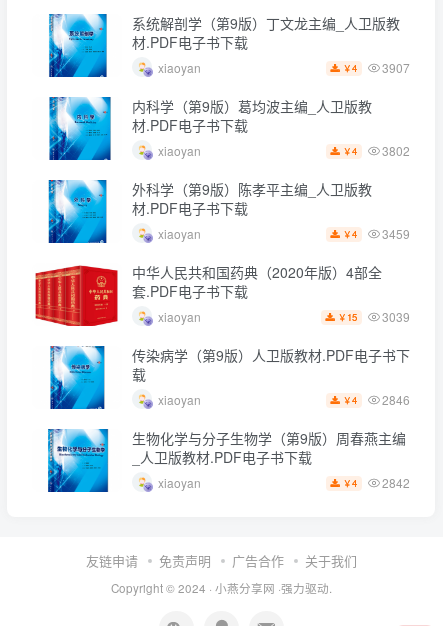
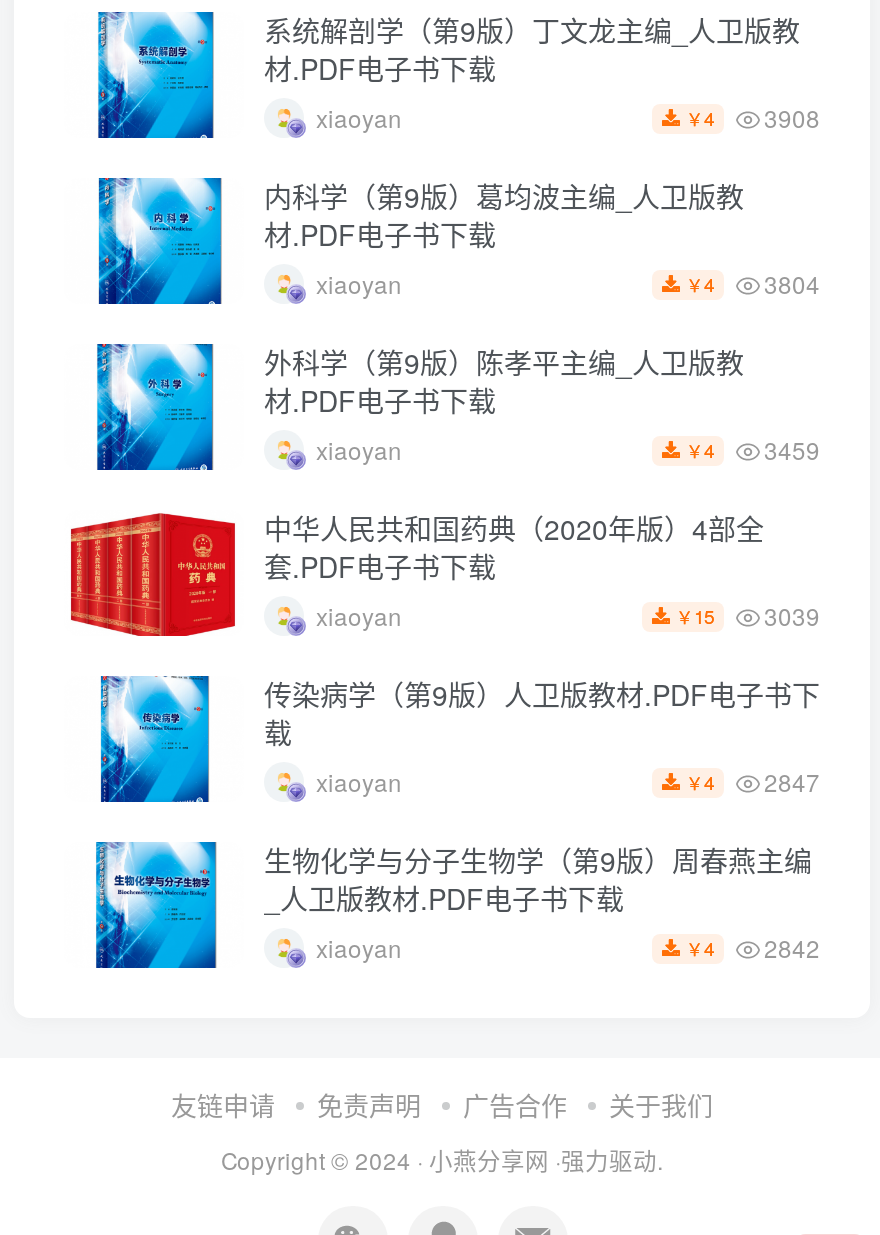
- ￥4 3907
+ ￥4 3908

- ￥4 3802
+ ￥4 3804

- ￥4 2846
+ ￥4 2847
